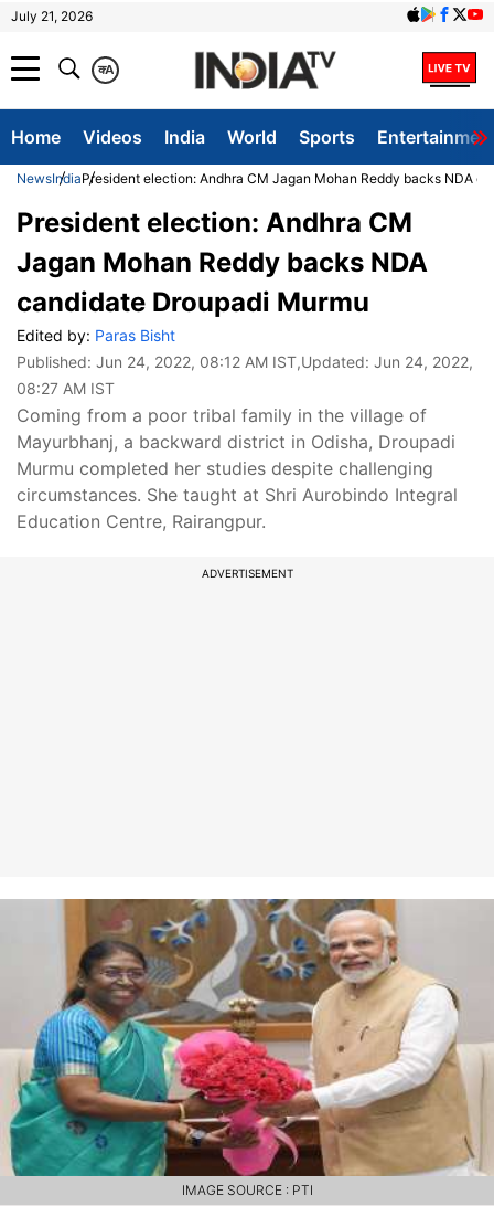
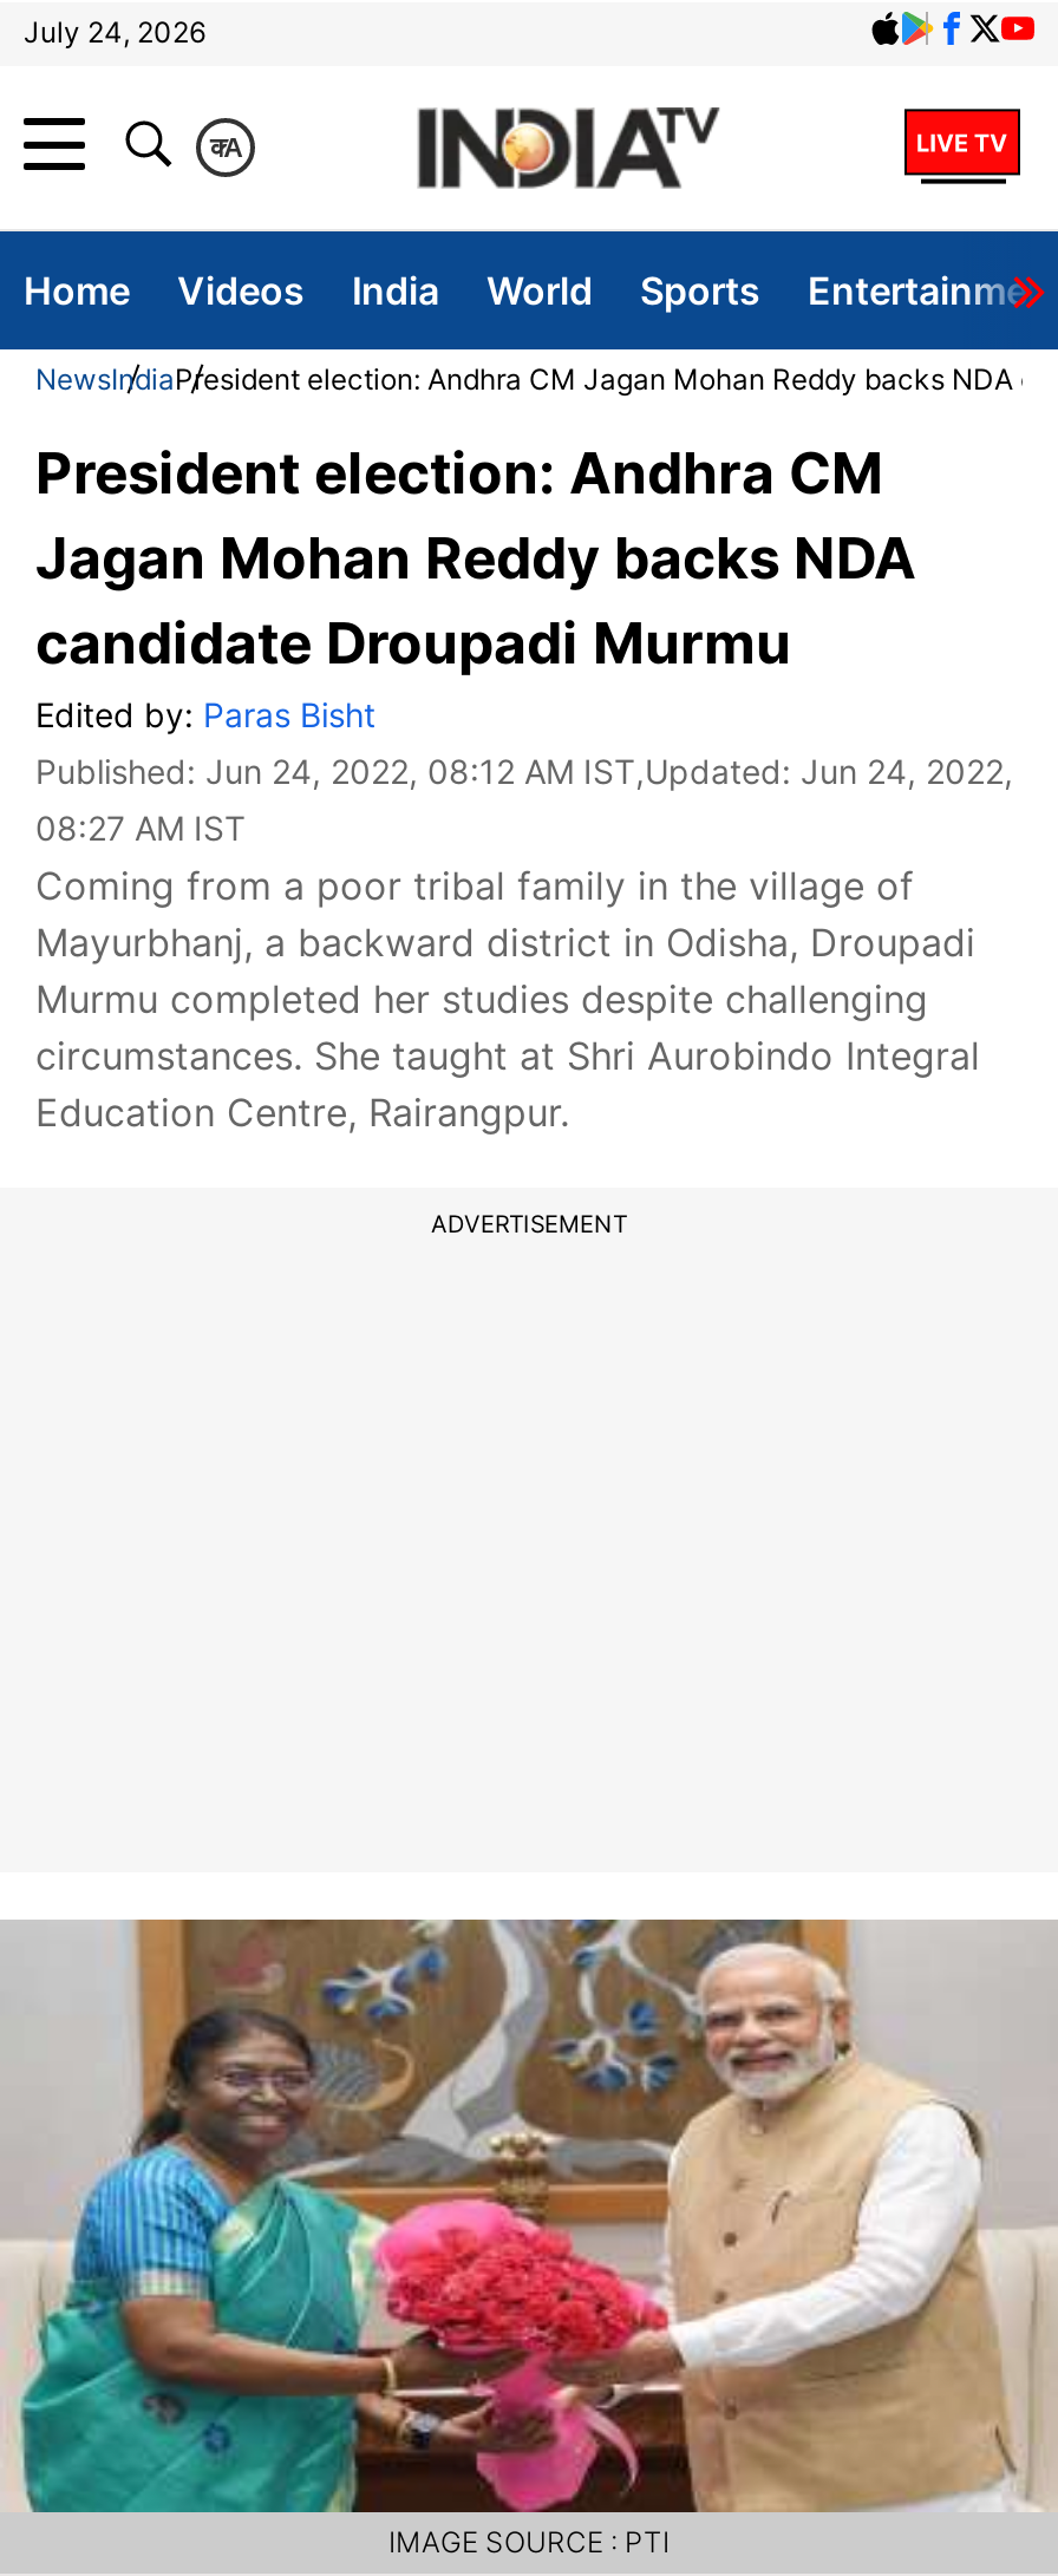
- July 21, 2026
+ July 24, 2026
